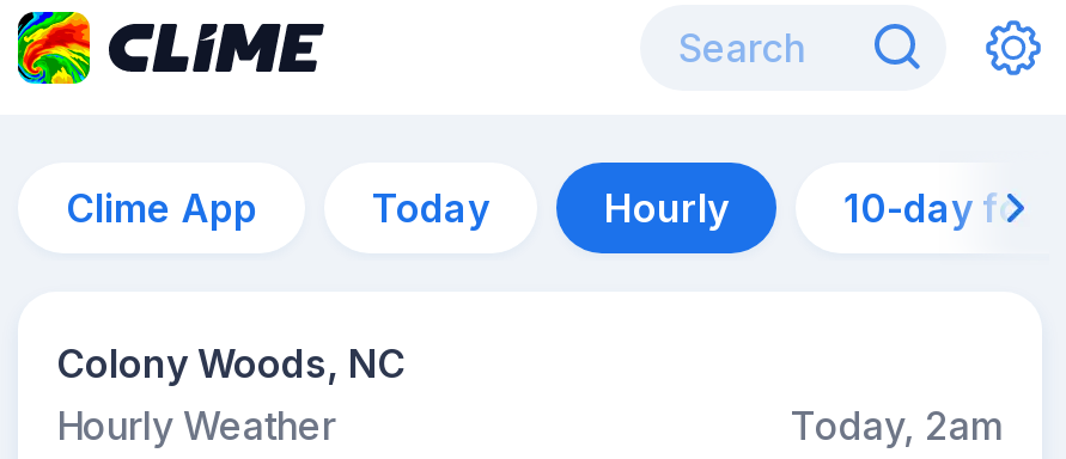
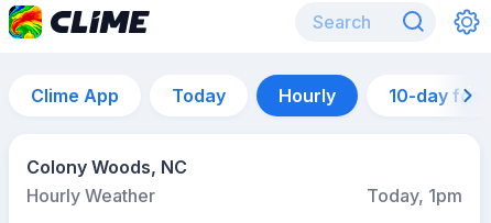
- Today, 2am
+ Today, 1pm
